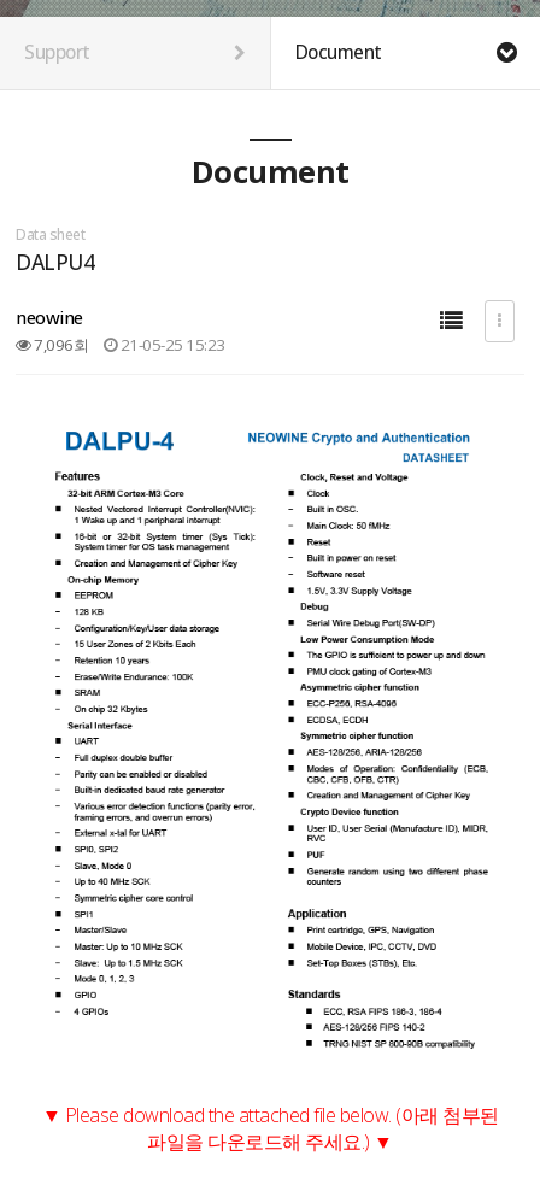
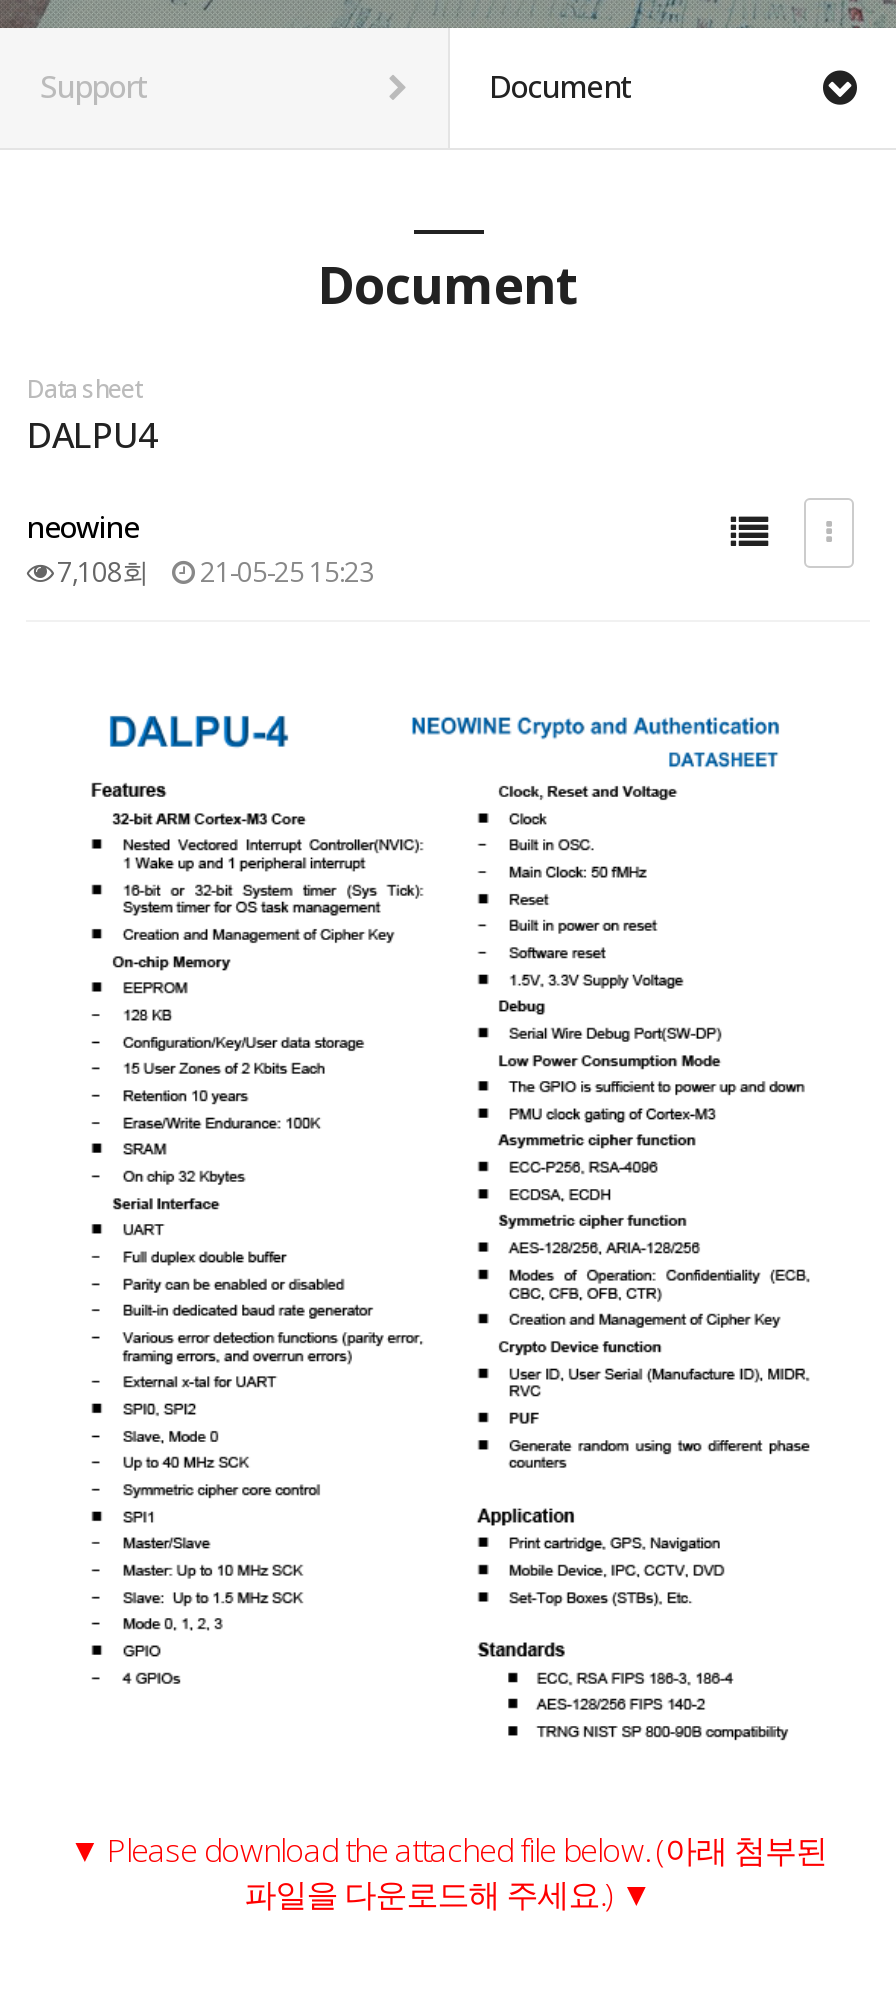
- 7,096회 21-05-25 15:23
+ 7,108회 21-05-25 15:23
